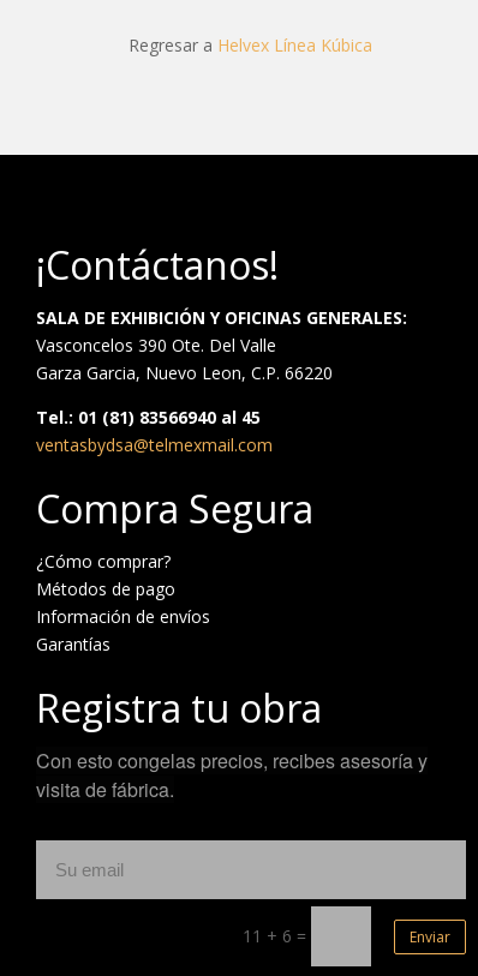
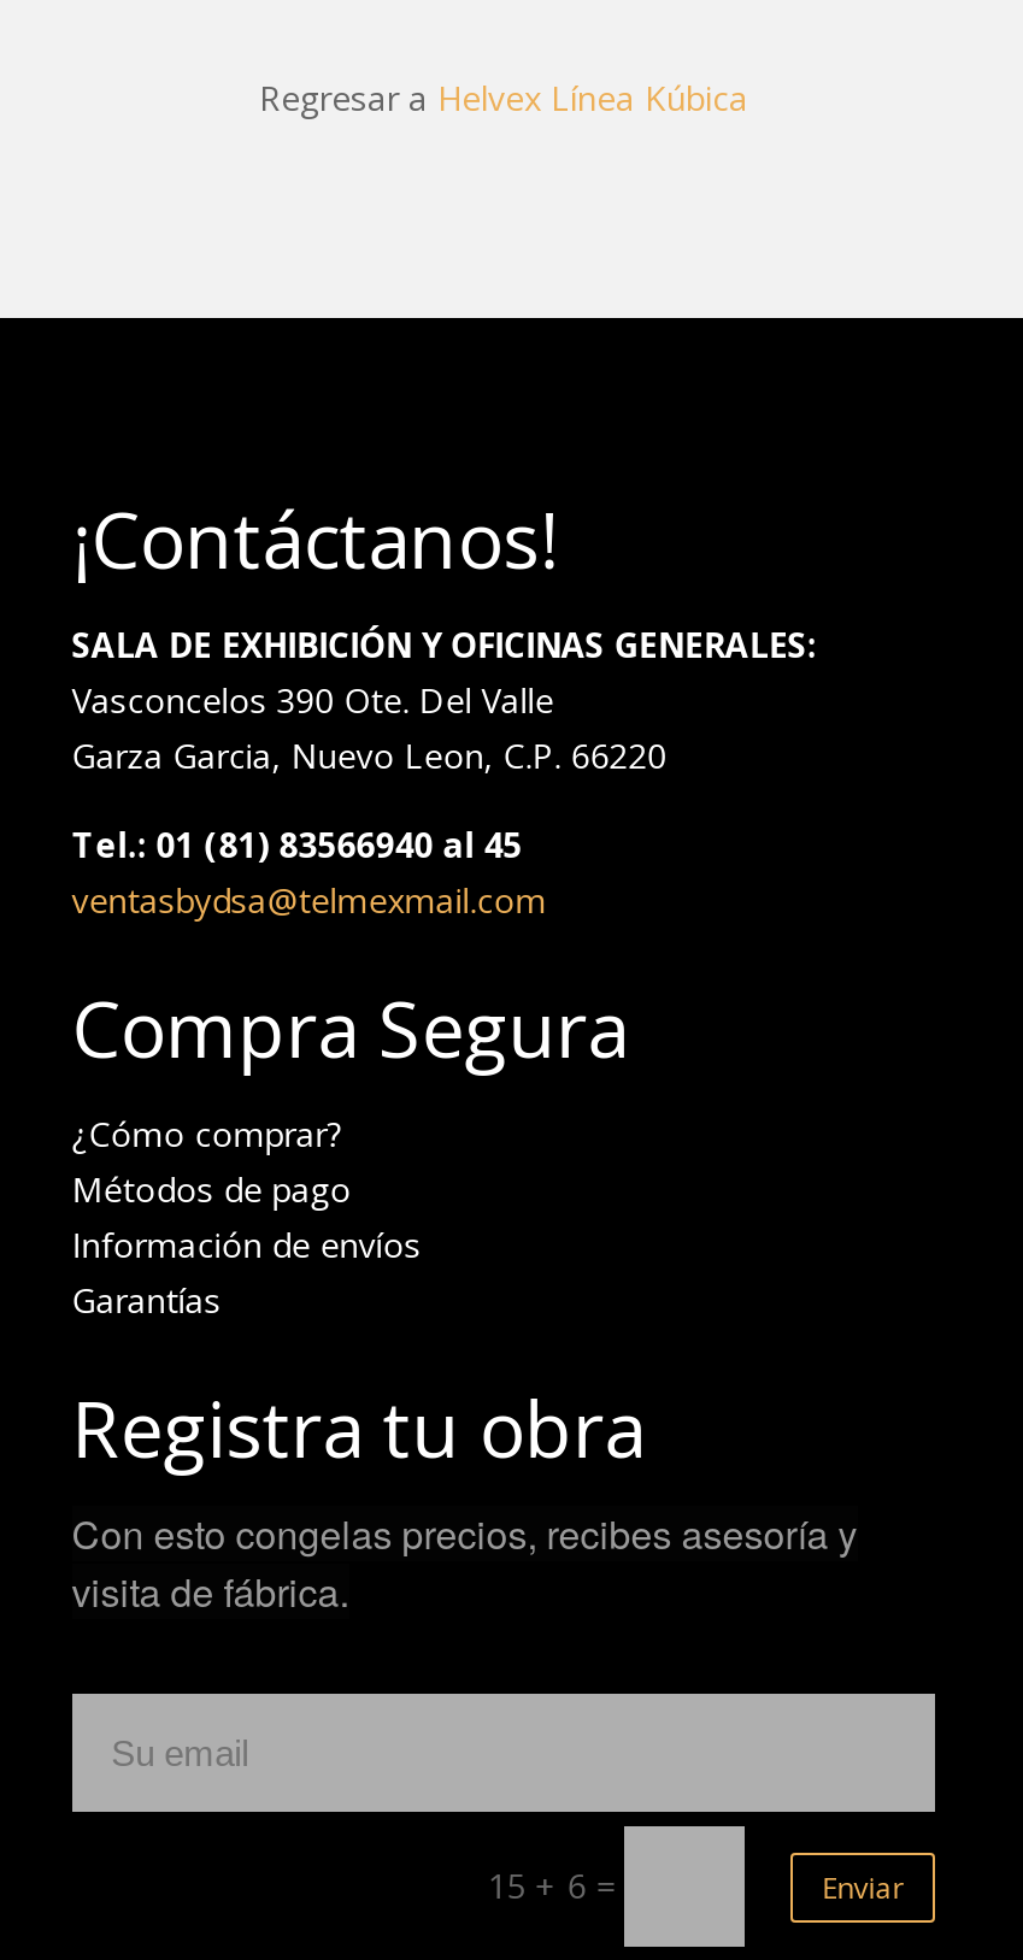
- 11 + 6 =
+ 15 + 6 =
